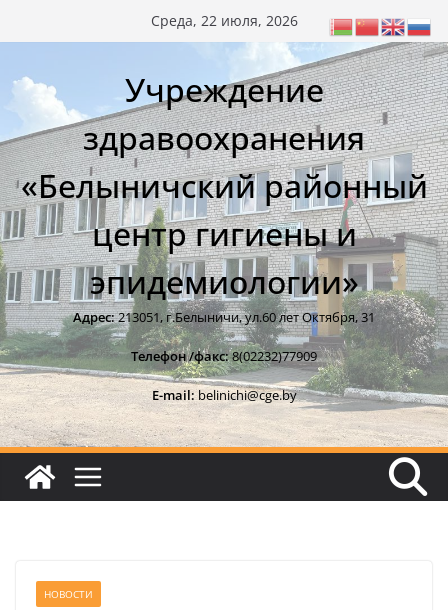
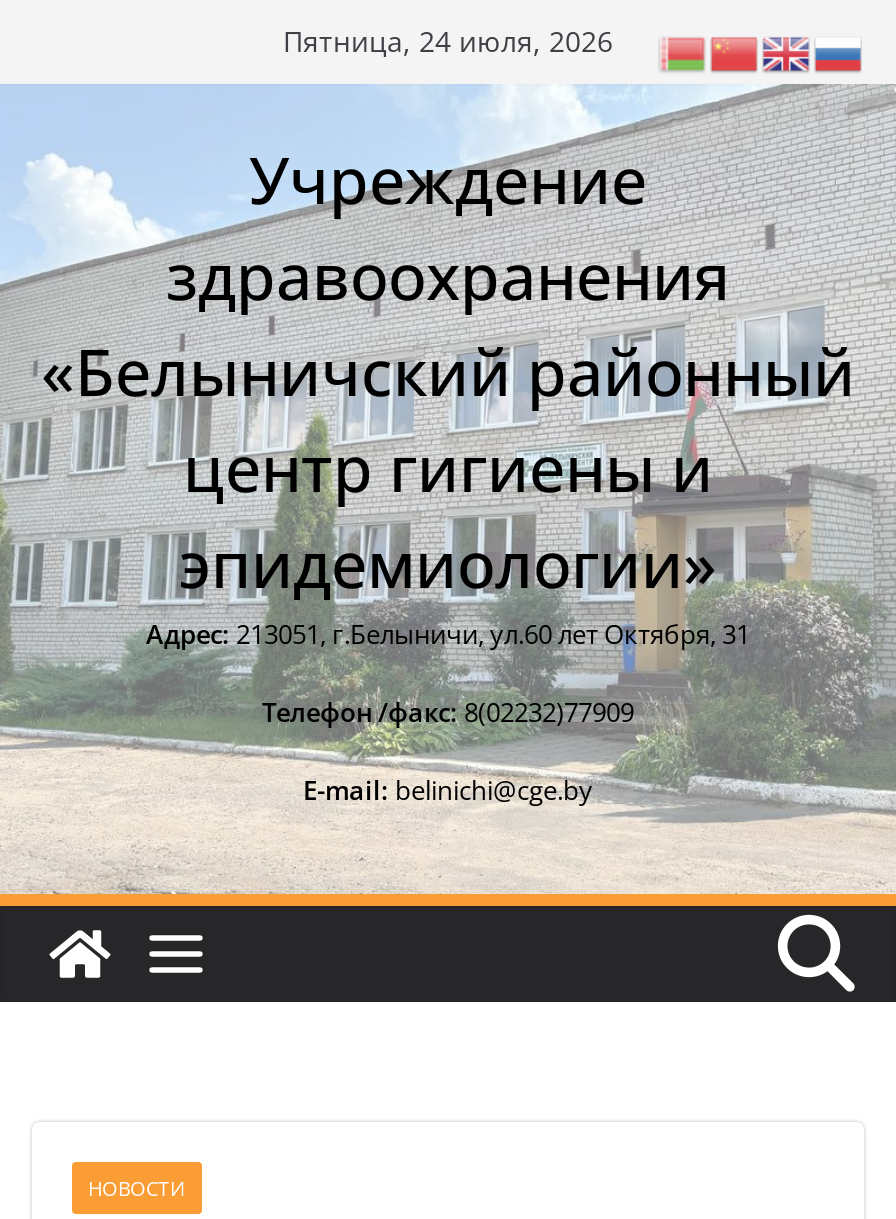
- Среда, 22 июля, 2026
+ Пятница, 24 июля, 2026
